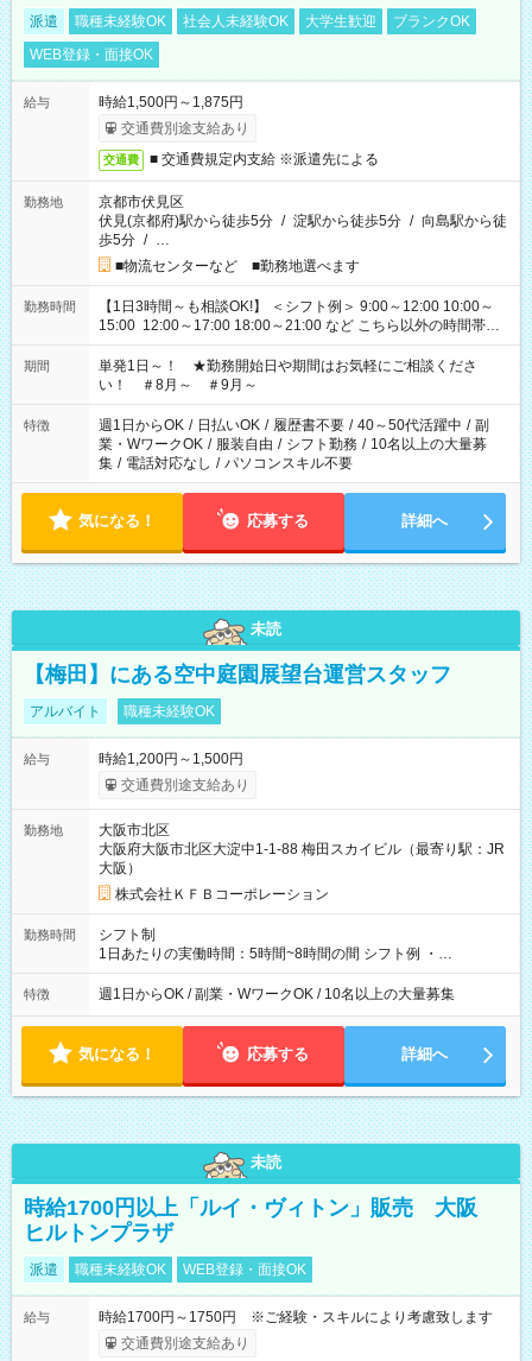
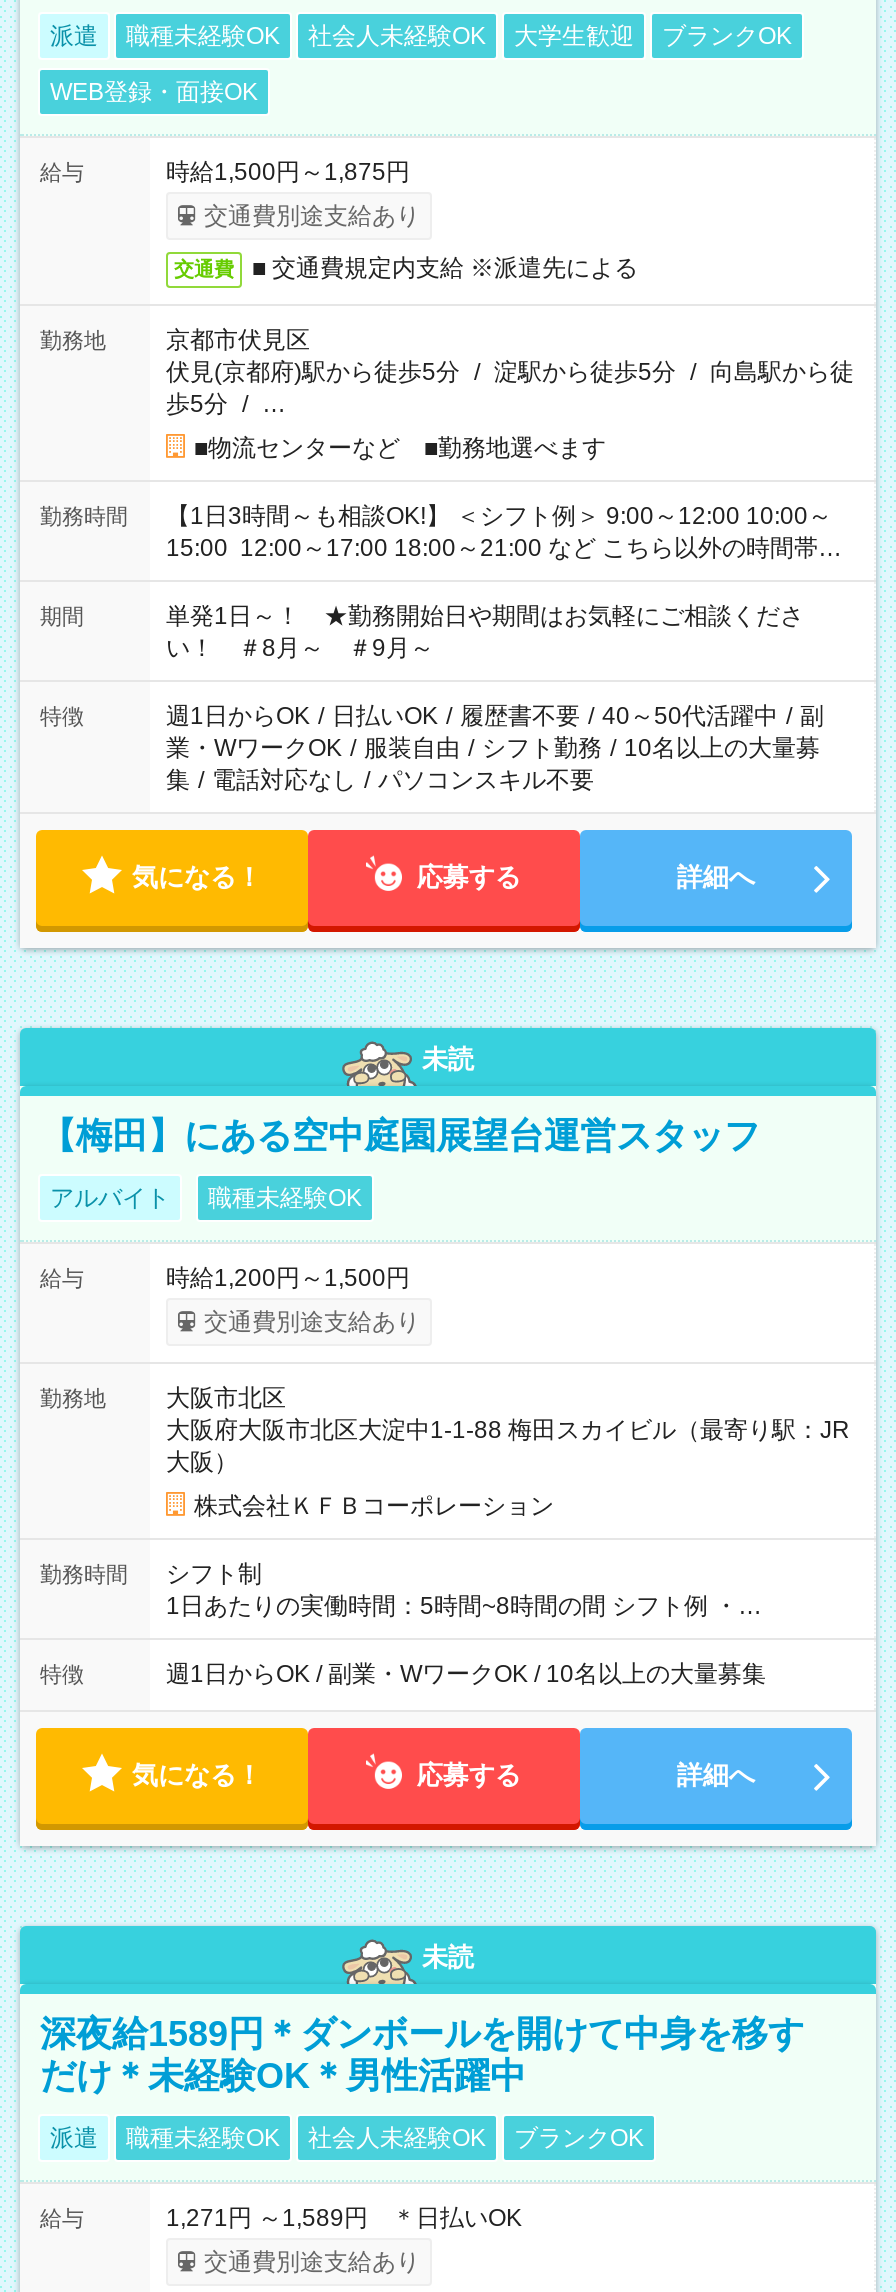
- 時給1700円以上「ルイ・ヴィトン」販売 大阪
- ヒルトンプラザ
+ 深夜給1589円＊ダンボールを開けて中身を移す
+ だけ＊未経験OK＊男性活躍中

- WEB登録・面接OK
+ 社会人未経験OK
+ ブランクOK

- 時給1700円～1750円 ※ご経験・スキルにより考慮致します
+ 1,271円 ～1,589円 ＊日払いOK
